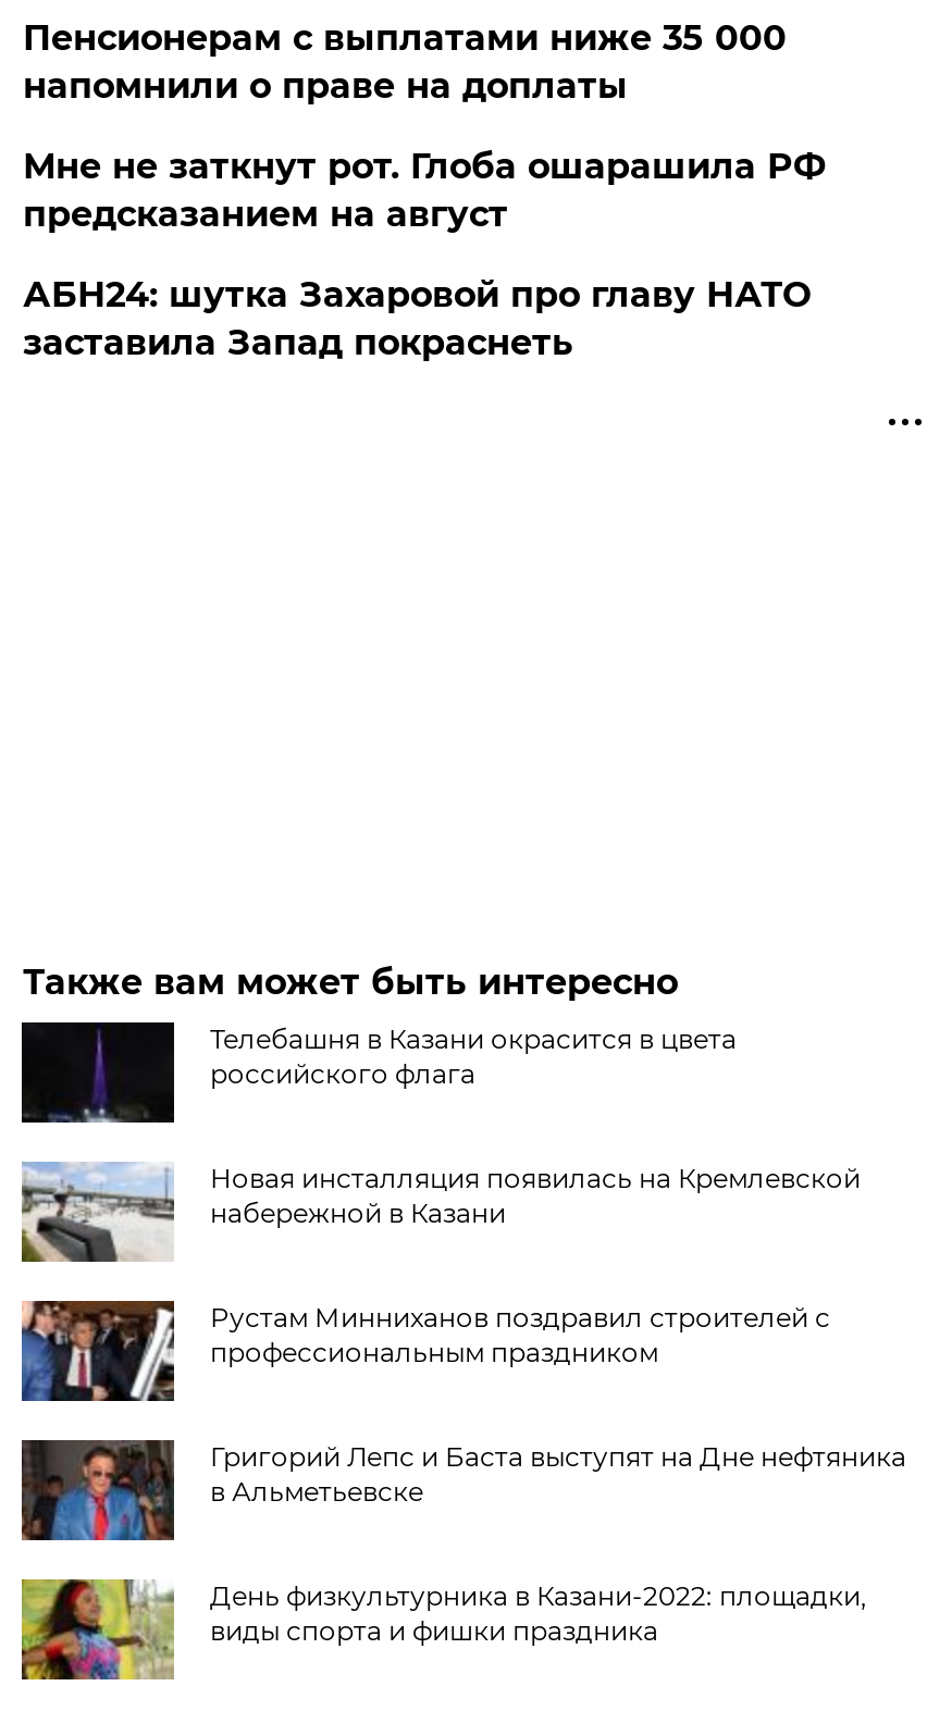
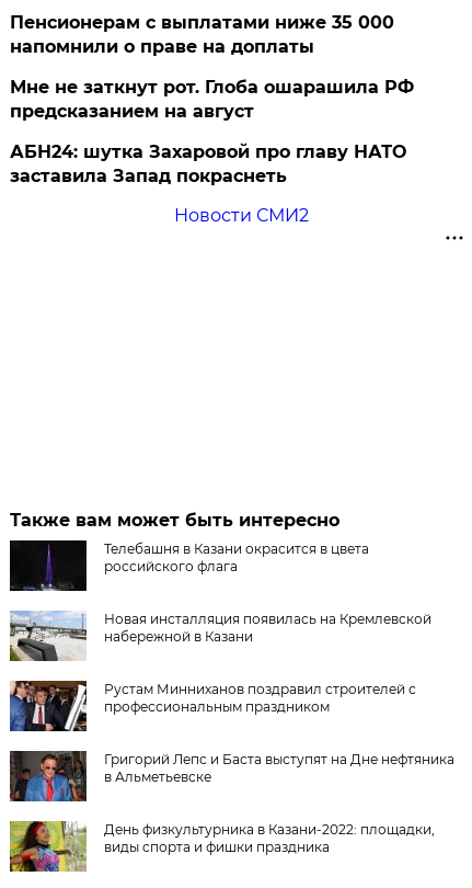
+ Новости СМИ2
